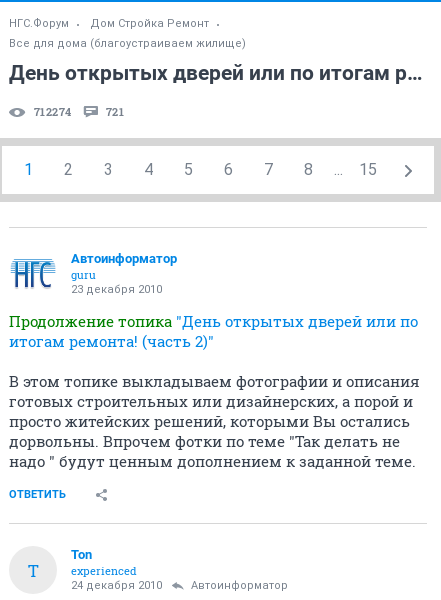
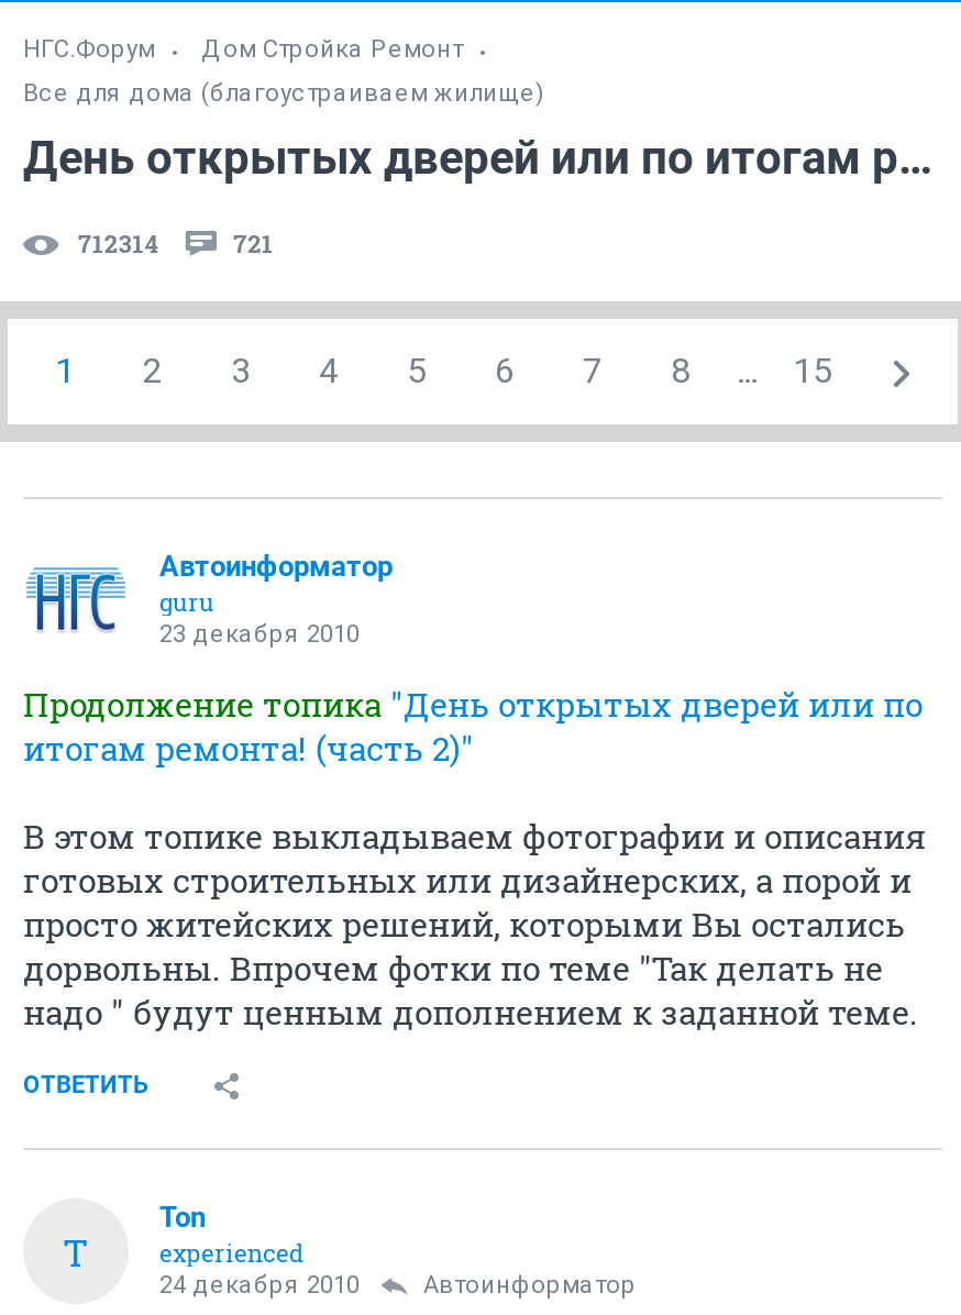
- 712274
+ 712314
